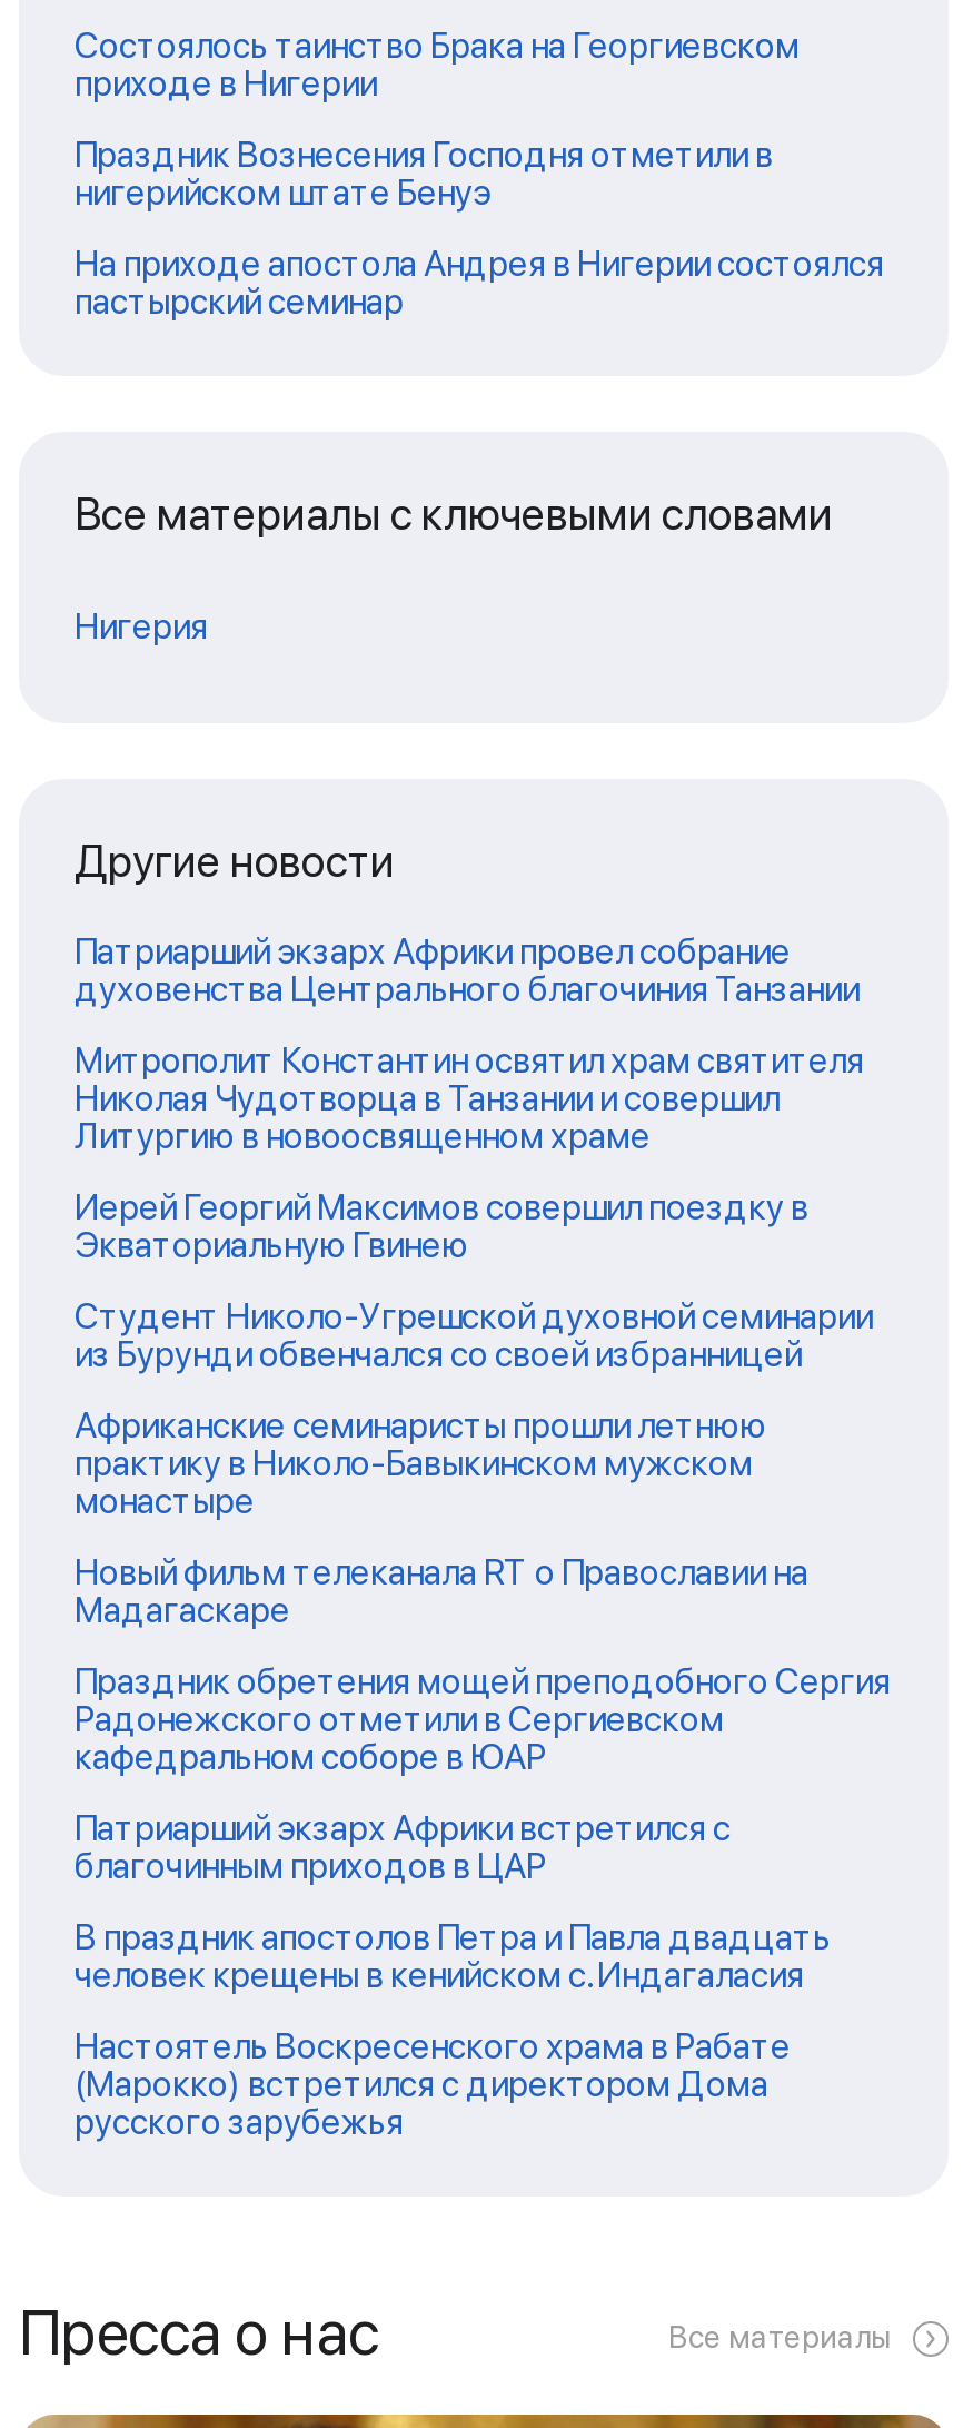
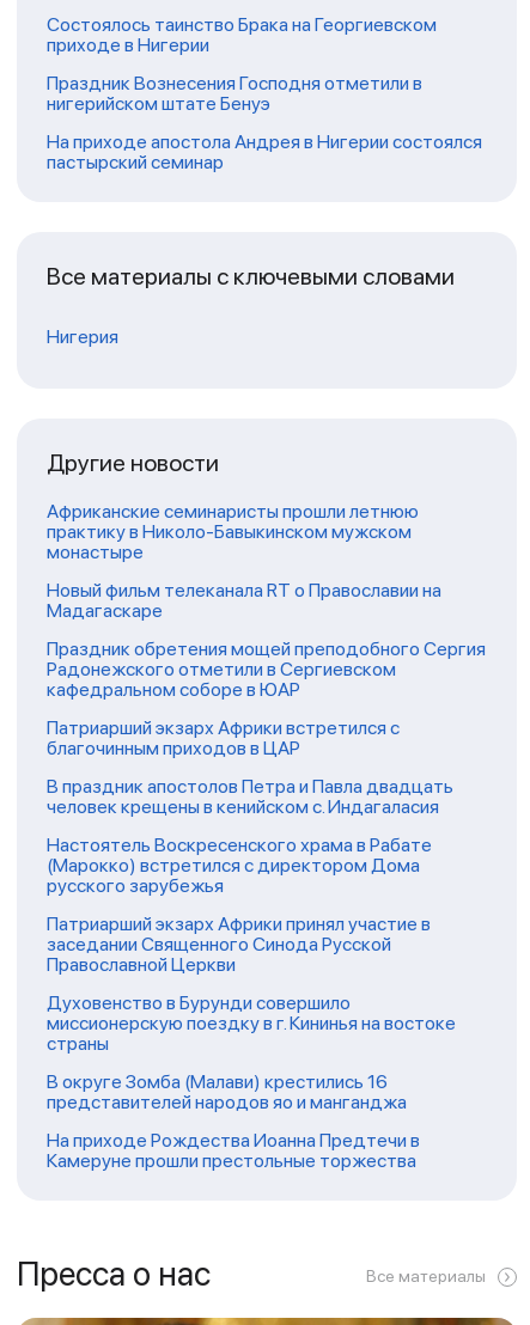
- Патриарший экзарх Африки провел собрание
- духовенства Центрального благочиния Танзании
- Митрополит Константин освятил храм святителя
- Николая Чудотворца в Танзании и совершил
- Литургию в новоосвященном храме
- Иерей Георгий Максимов совершил поездку в
- Экваториальную Гвинею
- Студент Николо-Угрешской духовной семинарии
- из Бурунди обвенчался со своей избранницей

moved up: Африканские семинаристы прошли летнюю | практику в Николо-Бавыкинском мужском | монастыре | ... | (Марокко) встретился с директором Дома | русского зарубежья

+ Патриарший экзарх Африки принял участие в
+ заседании Священного Синода Русской
+ Православной Церкви
+ Духовенство в Бурунди совершило
+ миссионерскую поездку в г. Кининья на востоке
+ страны
+ В округе Зомба (Малави) крестились 16
+ представителей народов яо и манганджа
+ На приходе Рождества Иоанна Предтечи в
+ Камеруне прошли престольные торжества
